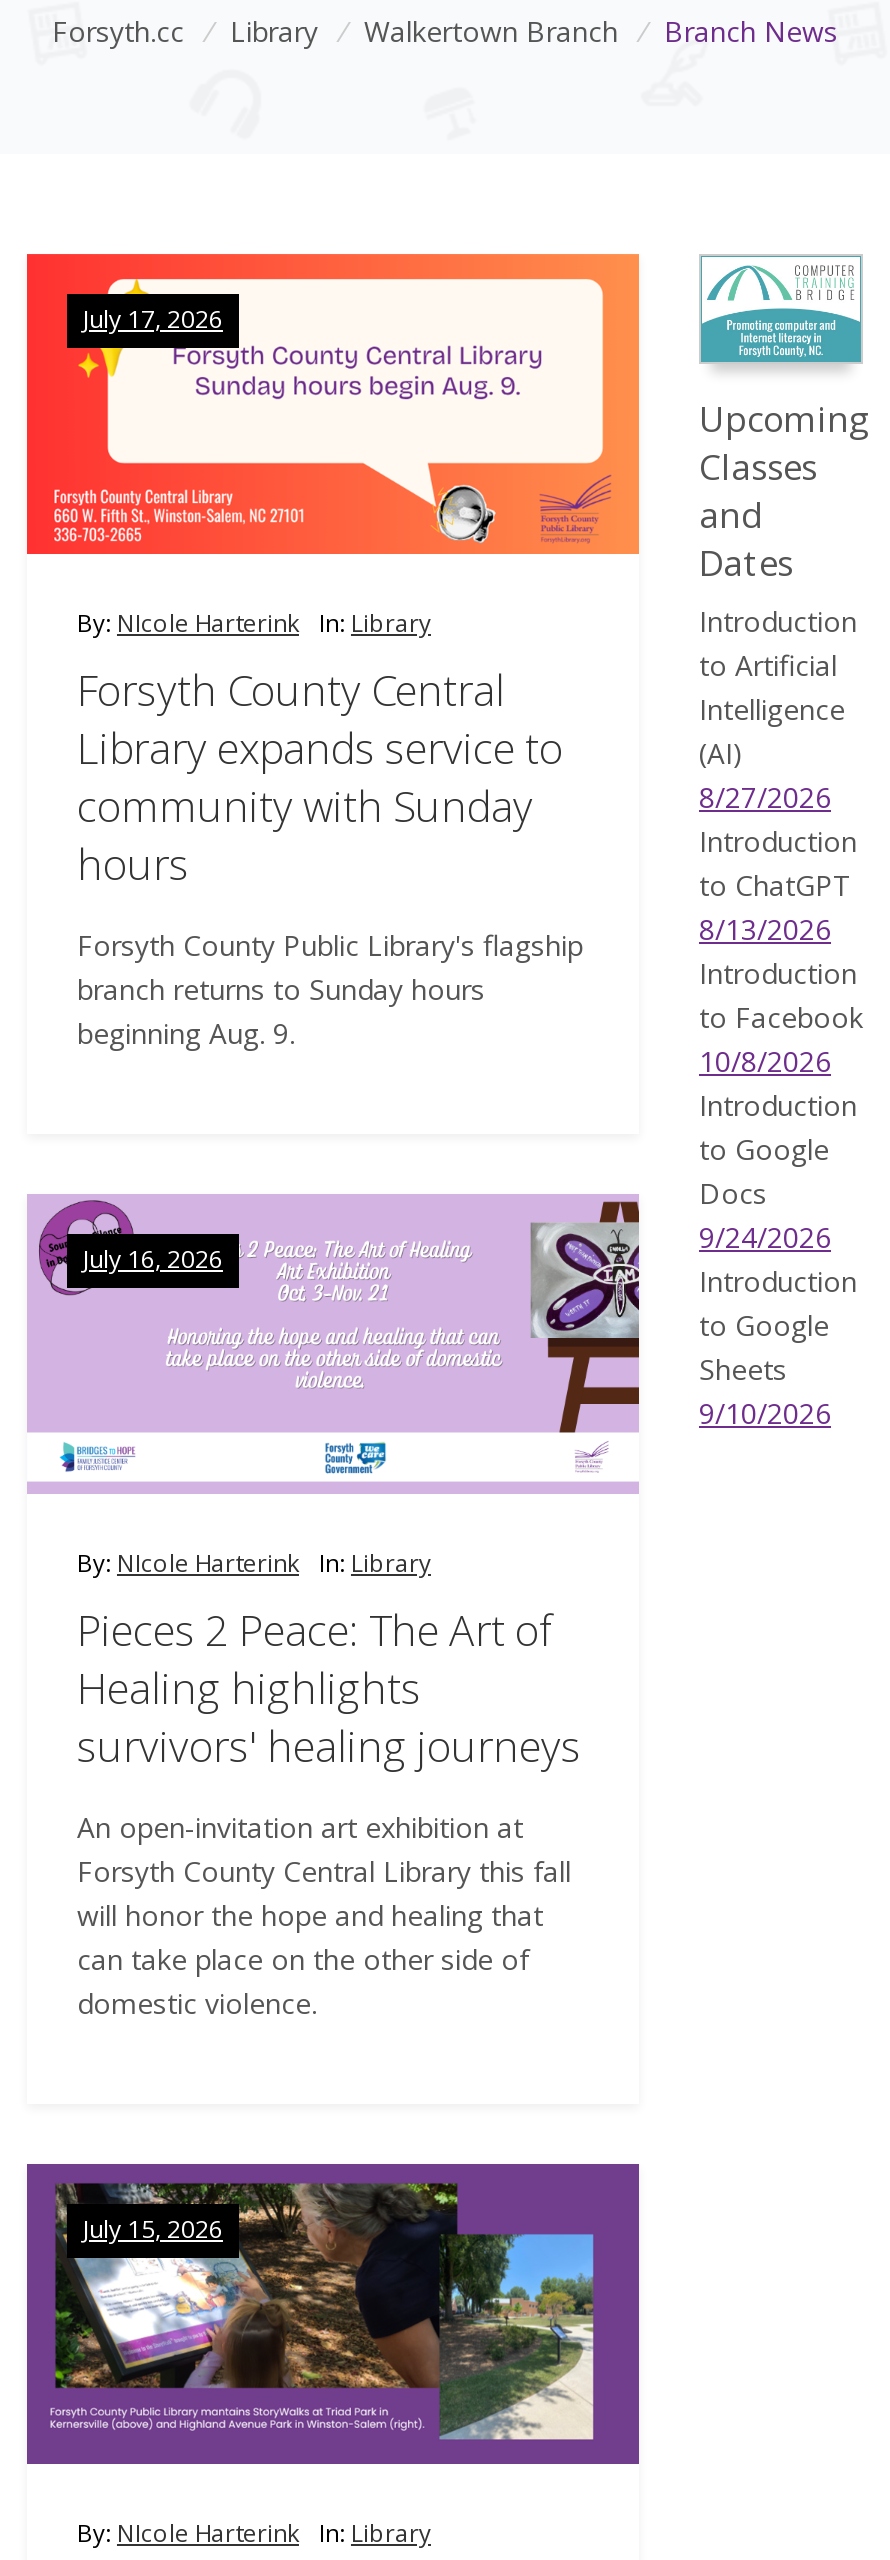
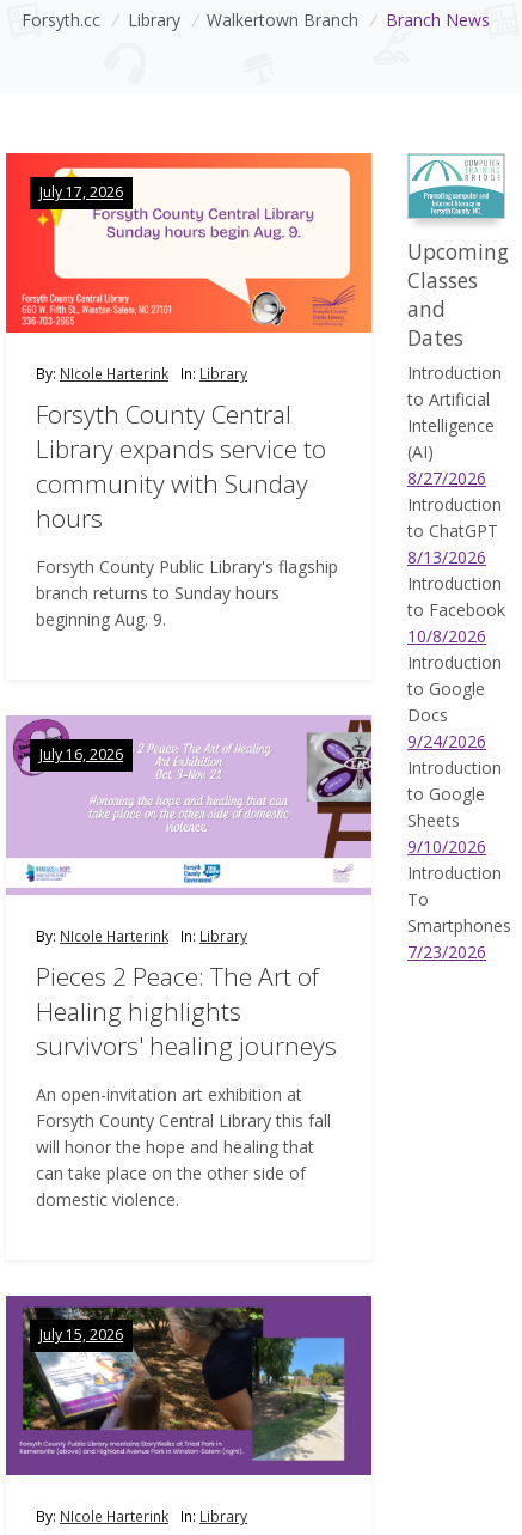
+ Introduction
+ To
+ Smartphones
+ 7/23/2026
